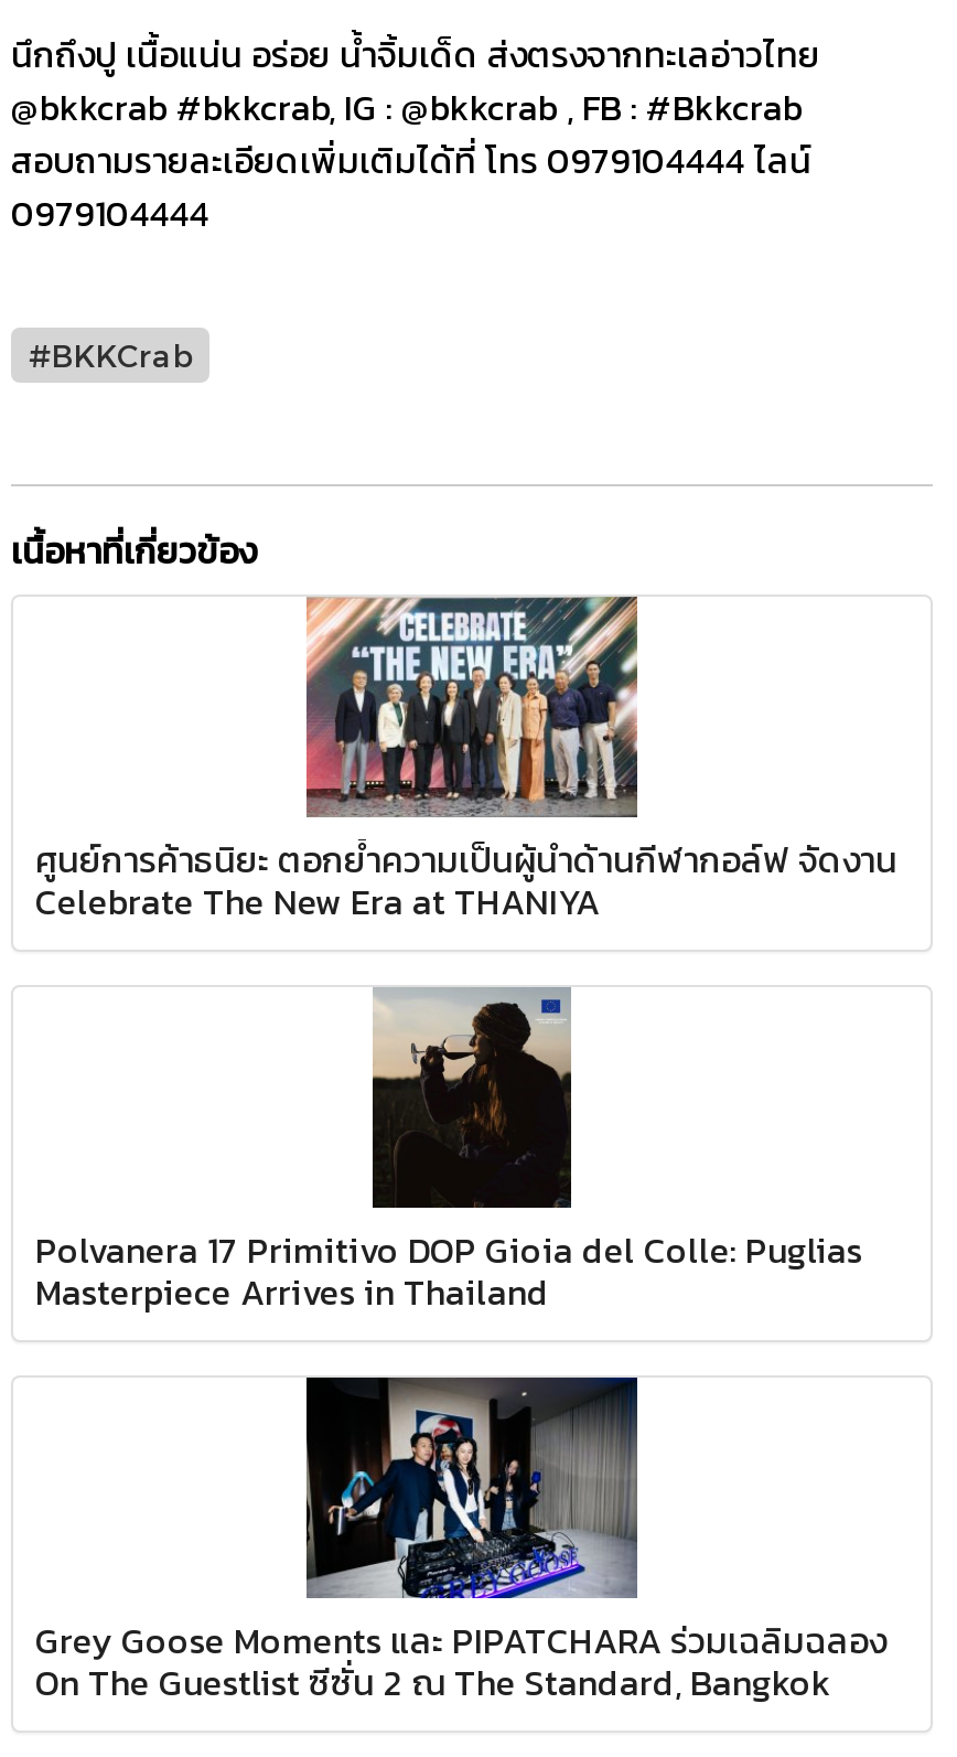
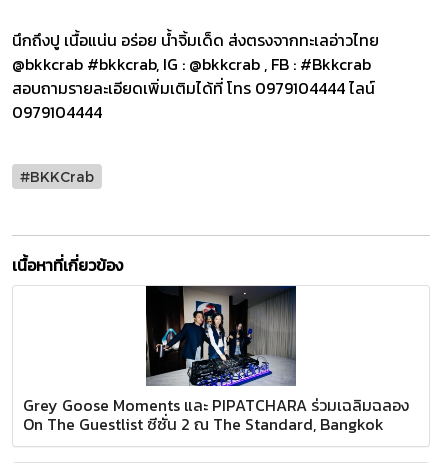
- [image]
- ศูนย์การค้าธนิยะ ตอกย้ำความเป็นผู้นำด้านกีฬากอล์ฟ จัดงาน
- Celebrate The New Era at THANIYA

- [image]
- Polvanera 17 Primitivo DOP Gioia del Colle: Puglias
- Masterpiece Arrives in Thailand
